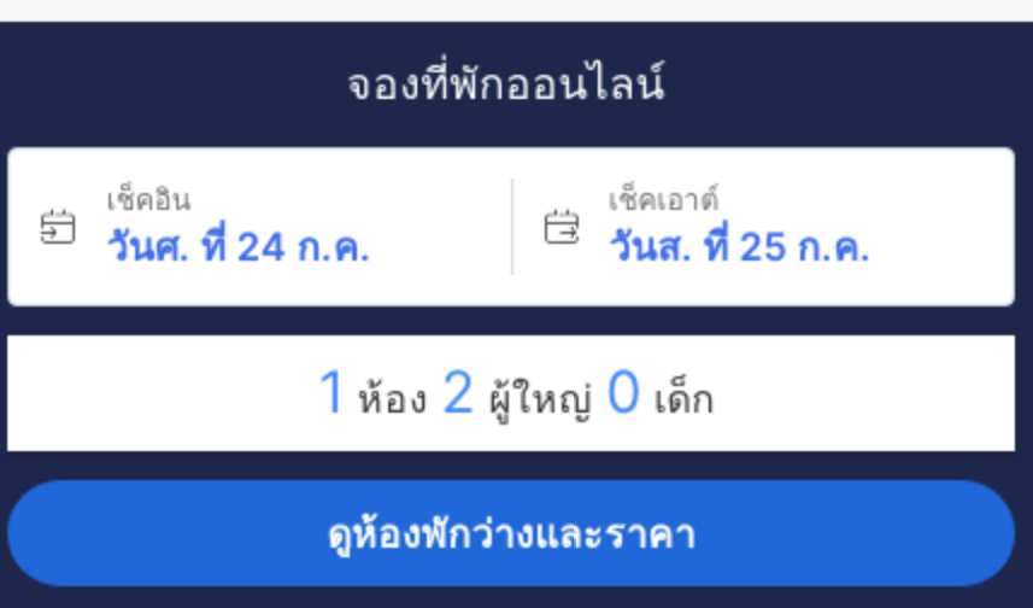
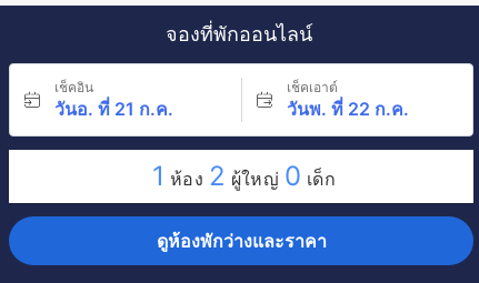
- วันศ. ที่ 24 ก.ค.
+ วันอ. ที่ 21 ก.ค.

- วันส. ที่ 25 ก.ค.
+ วันพ. ที่ 22 ก.ค.
